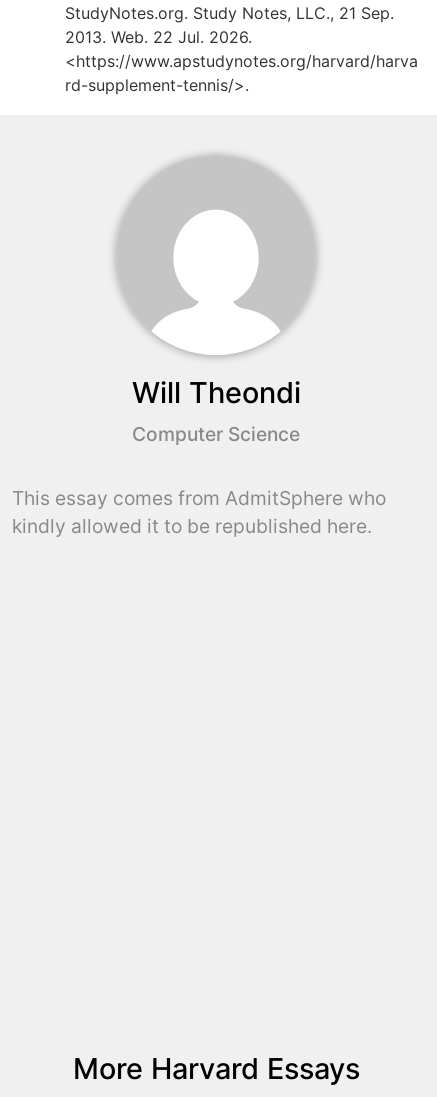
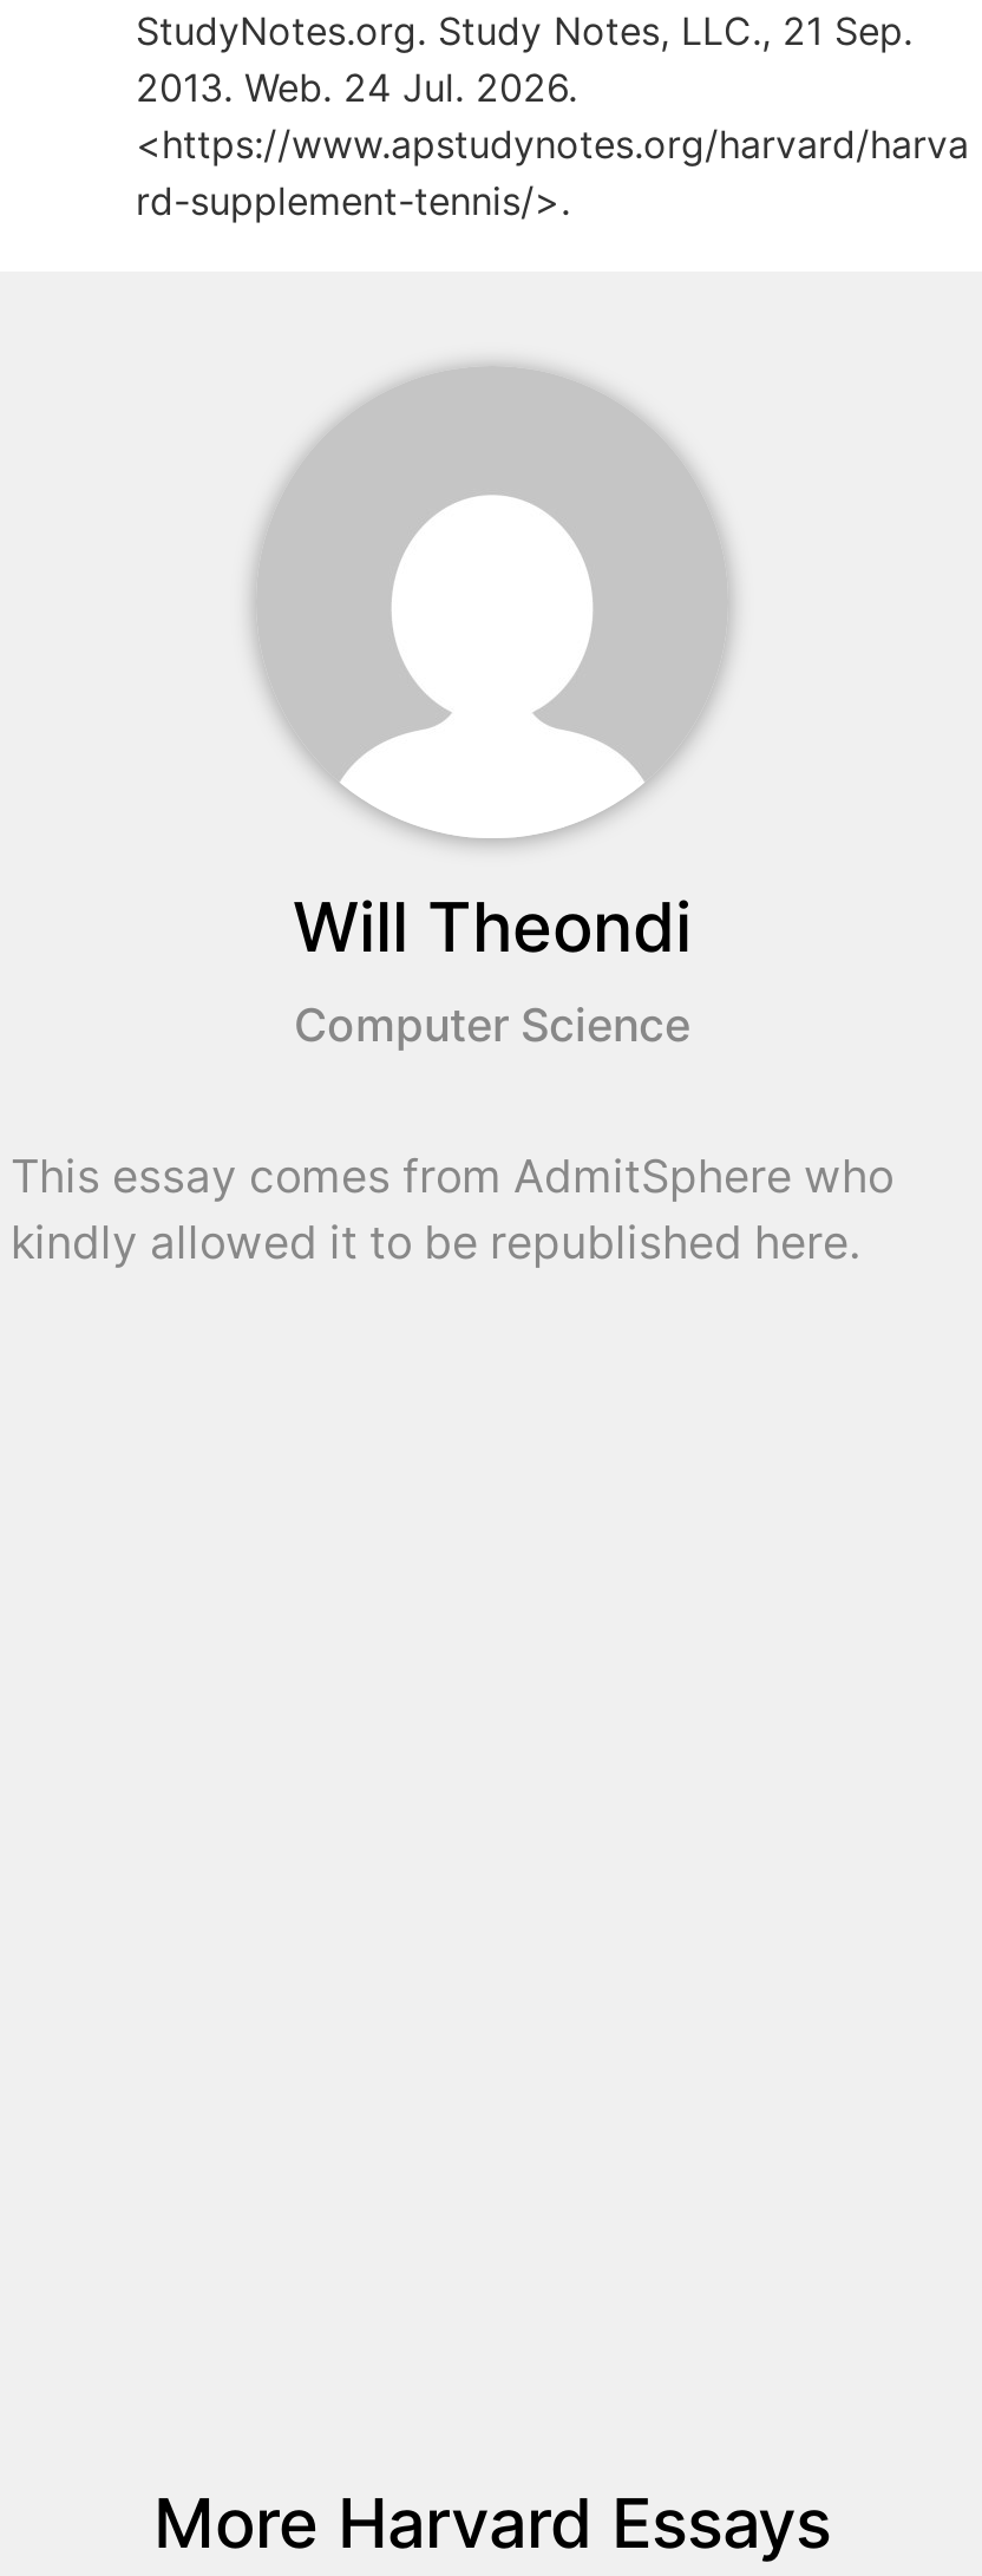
- 2013. Web. 22 Jul. 2026.
+ 2013. Web. 24 Jul. 2026.
